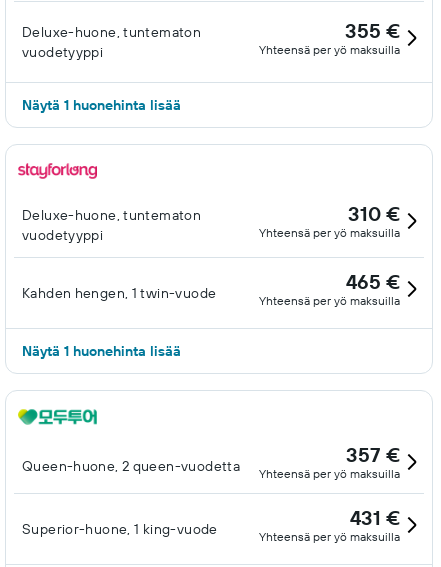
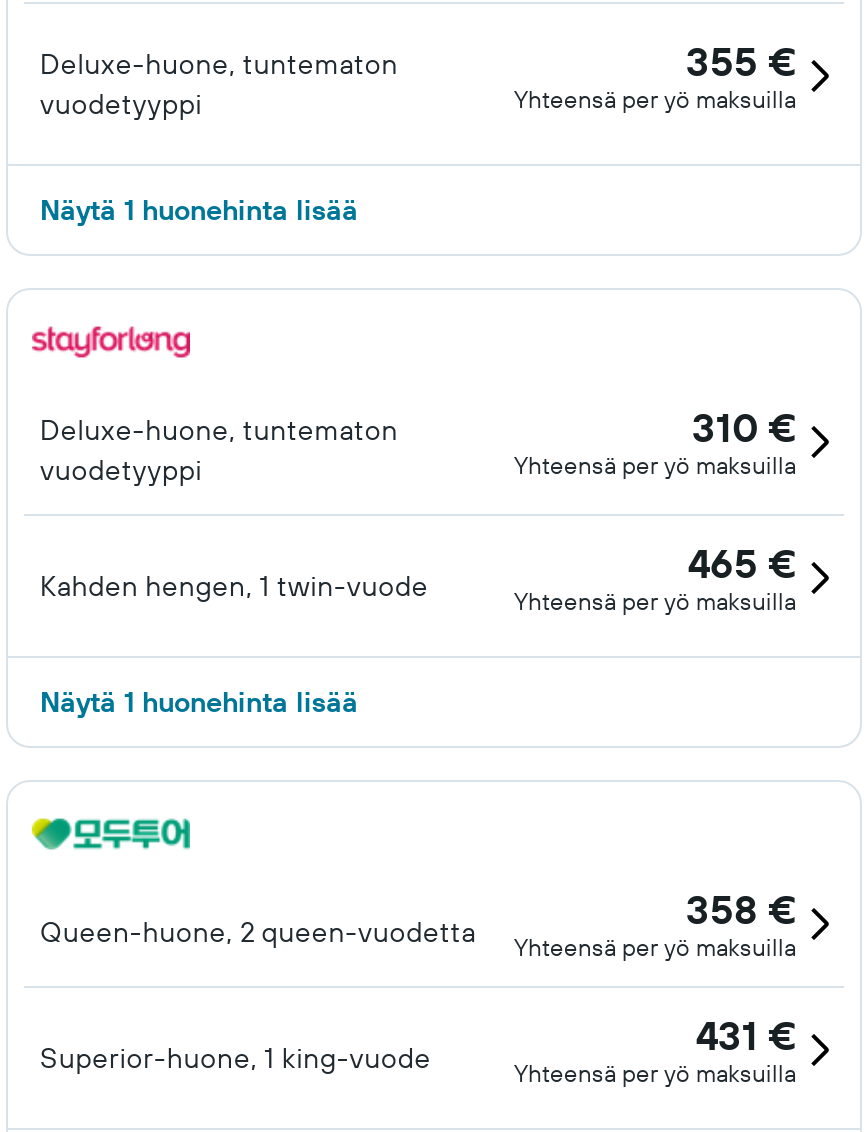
- 357 €
+ 358 €
